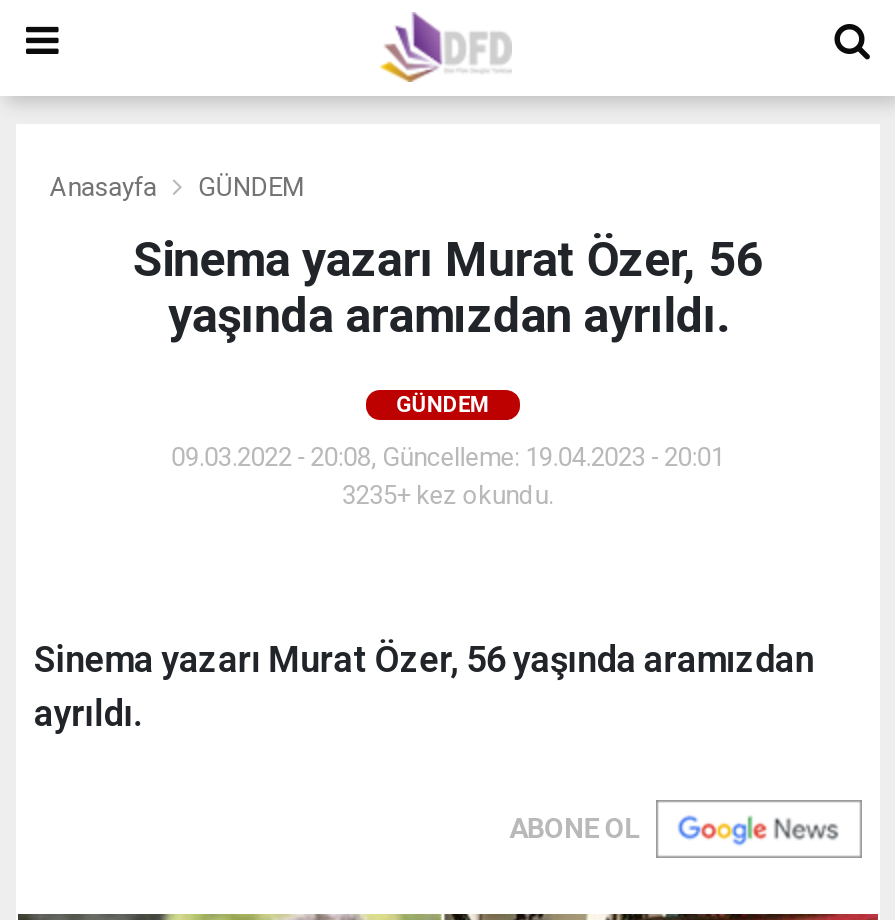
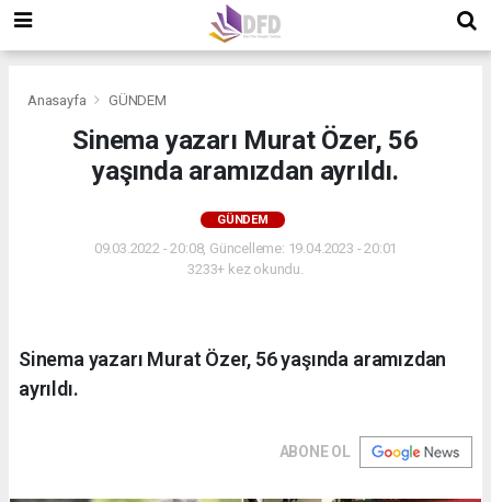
- 3235+ kez okundu.
+ 3233+ kez okundu.
